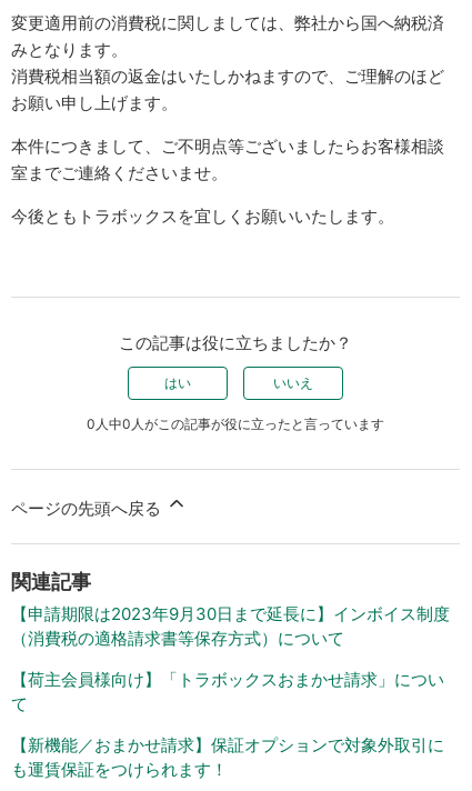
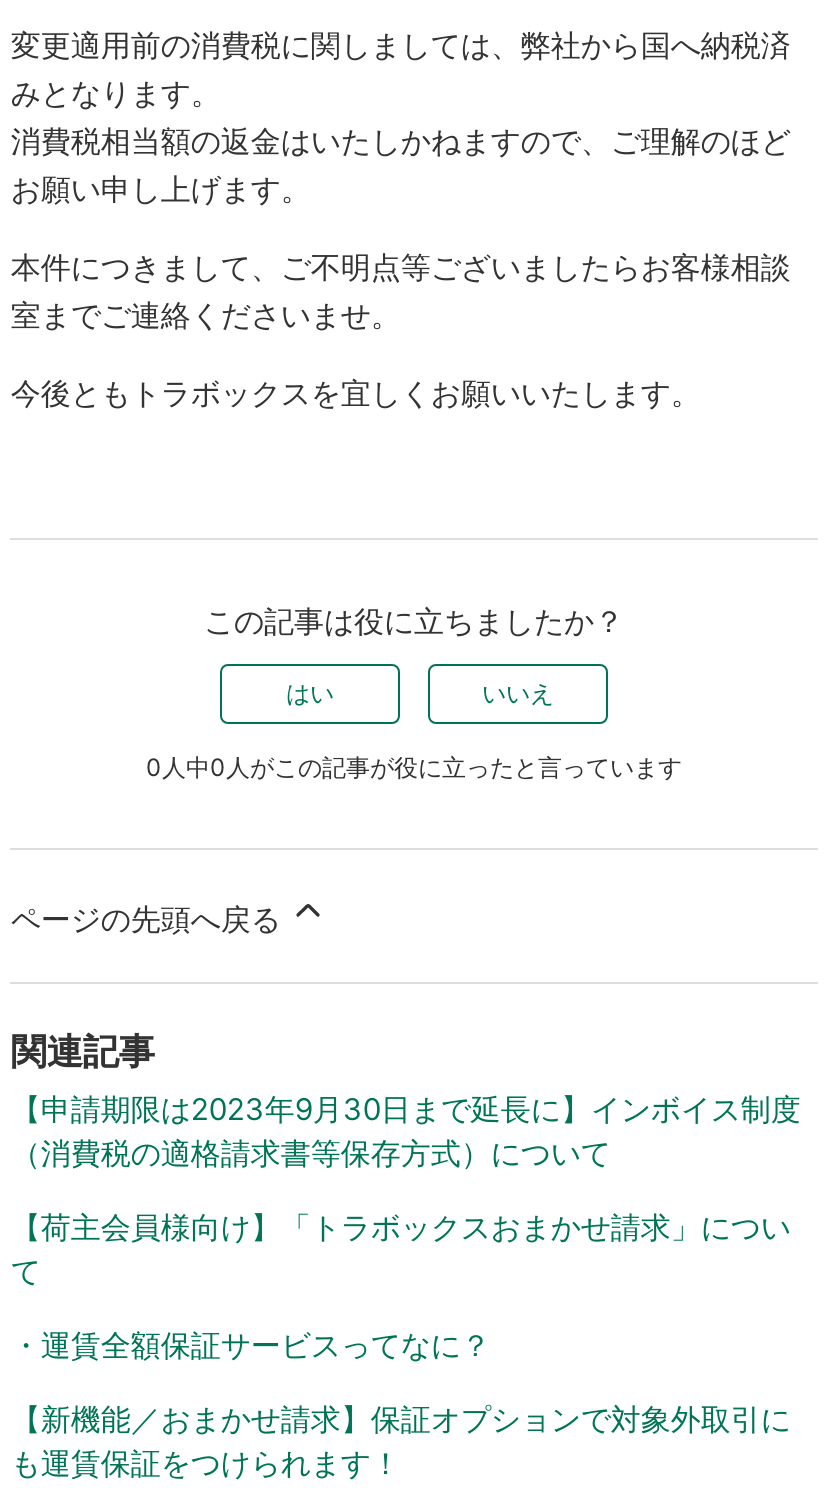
+ ・運賃全額保証サービスってなに？
